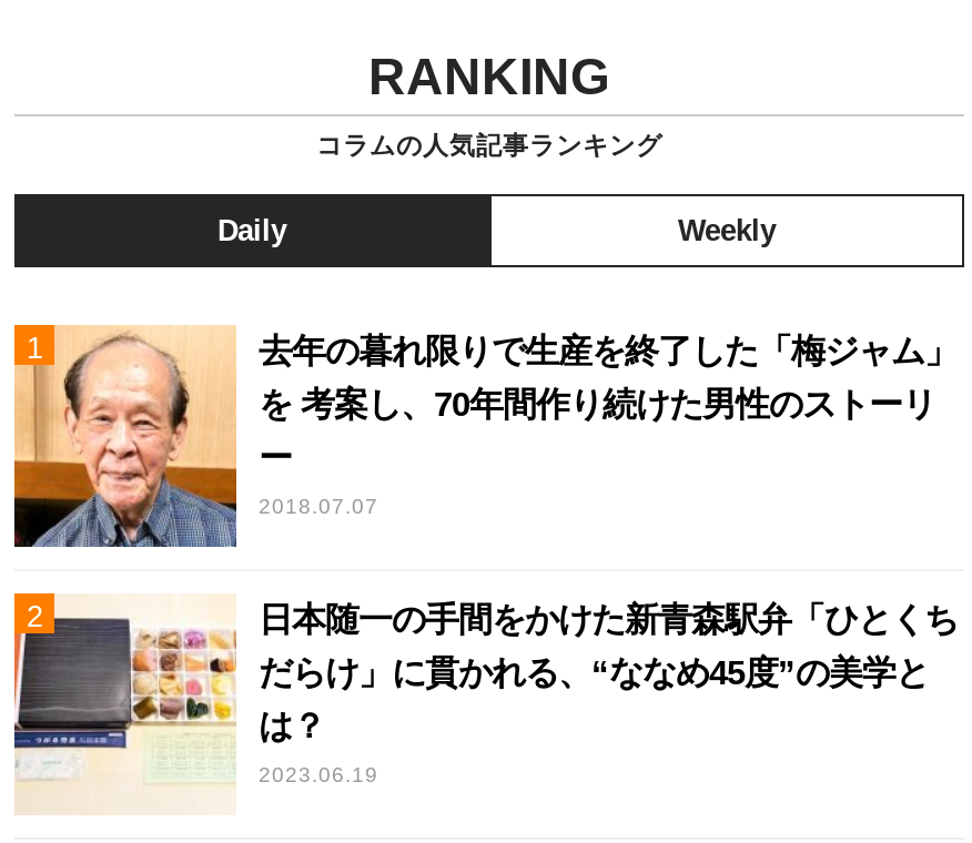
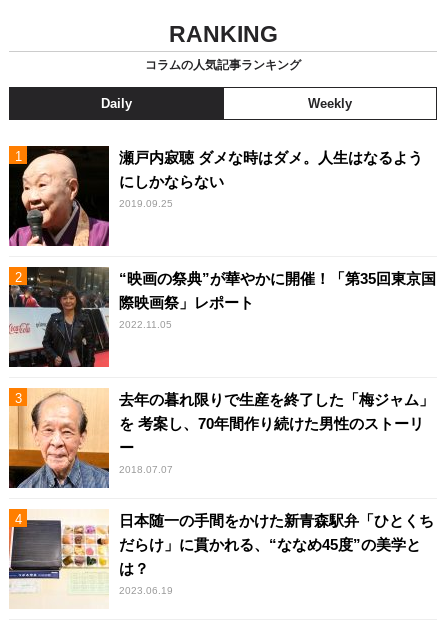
+ [image]
+ 瀬戸内寂聴 ダメな時はダメ。人生はなるよう
+ にしかならない
+ 2019.09.25

+ [image]
+ “映画の祭典”が華やかに開催！「第35回東京国
+ 際映画祭」レポート
+ 2022.11.05
